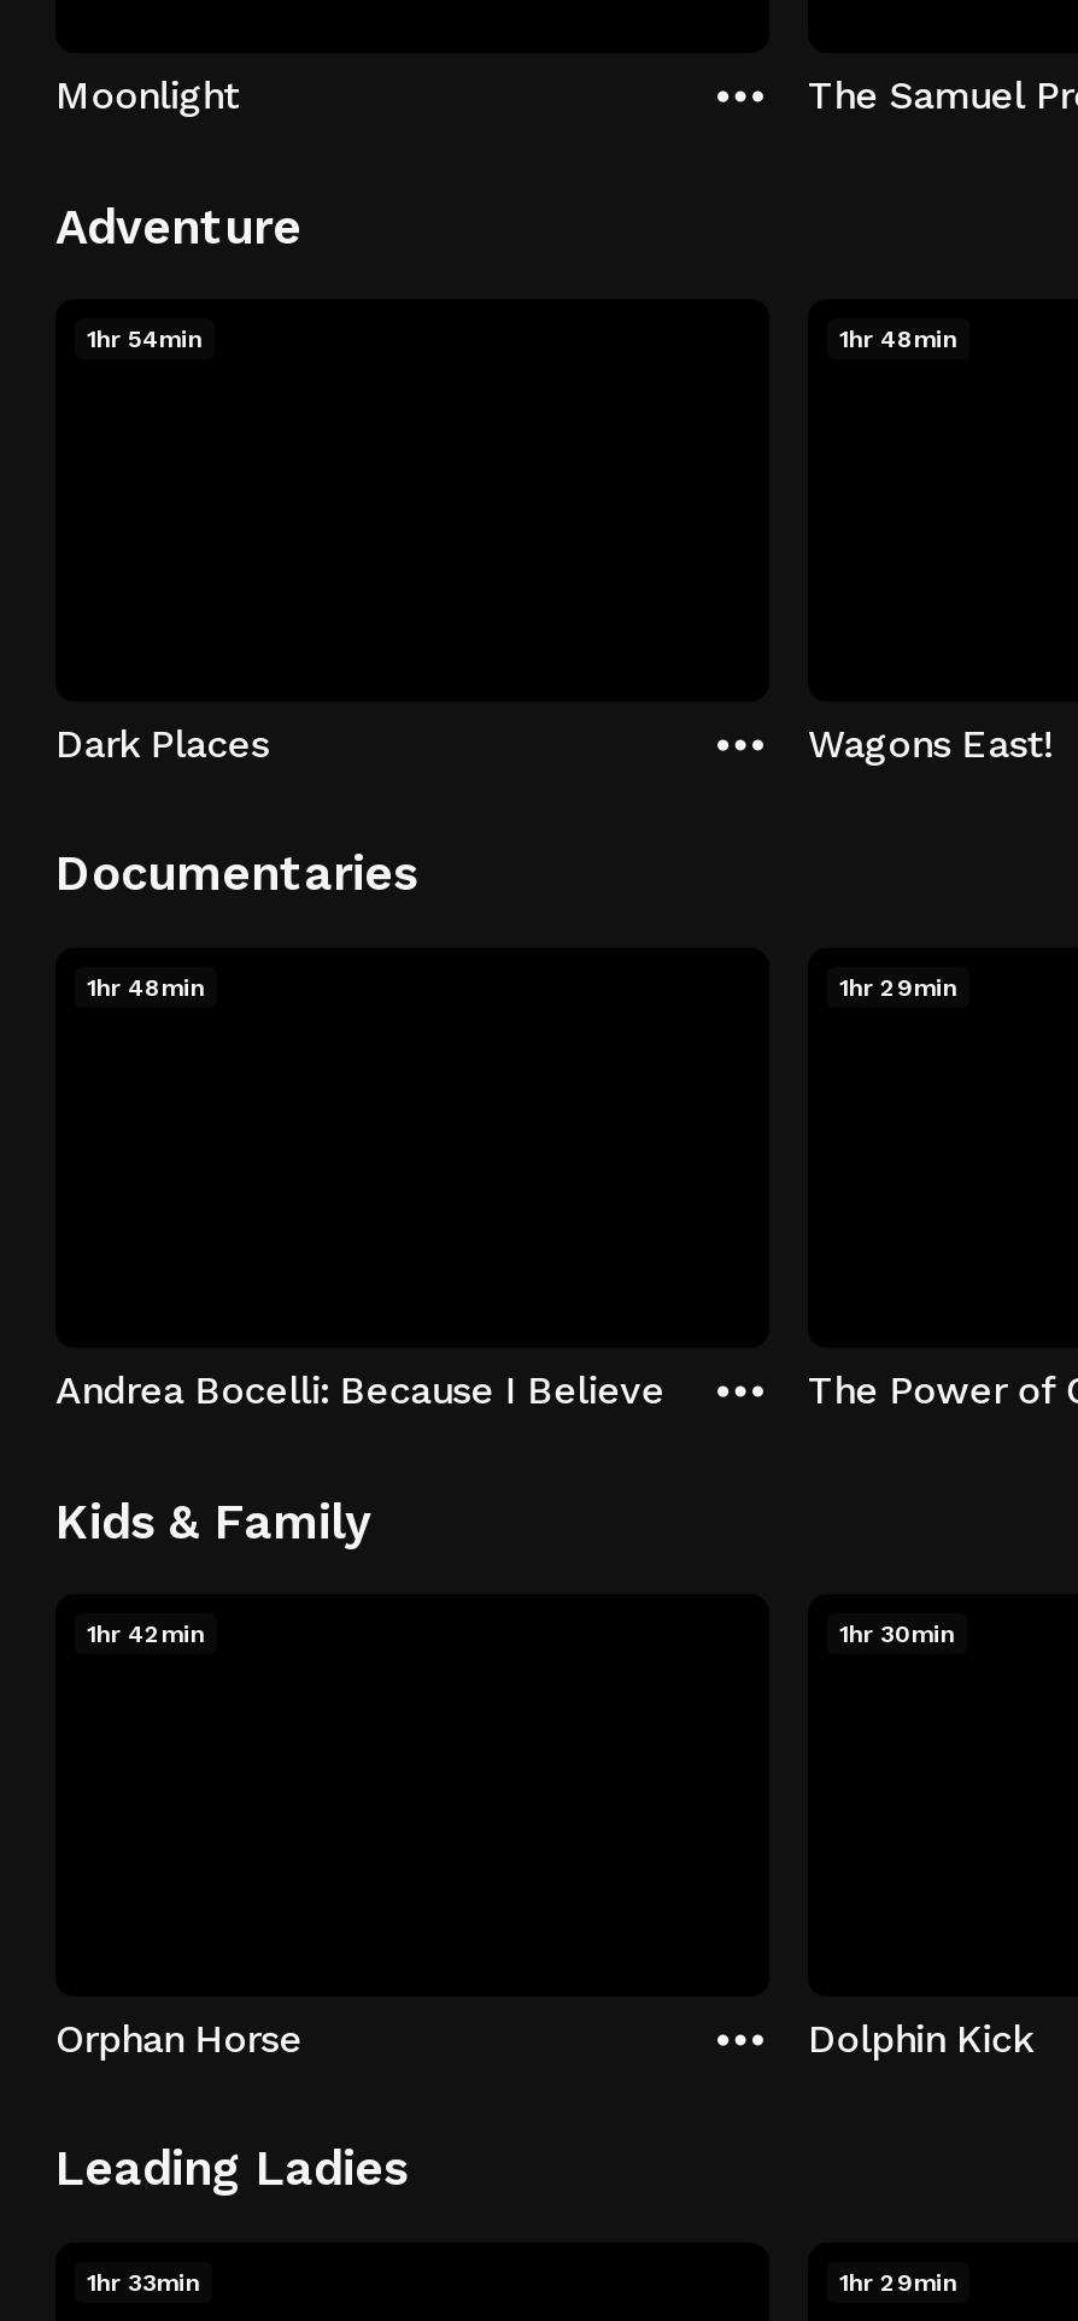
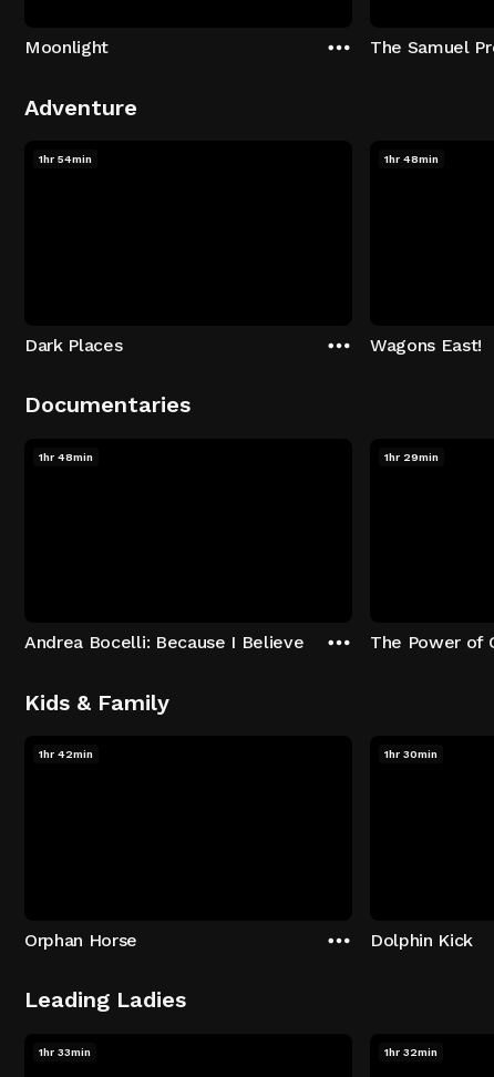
- 1hr 29min
+ 1hr 32min
